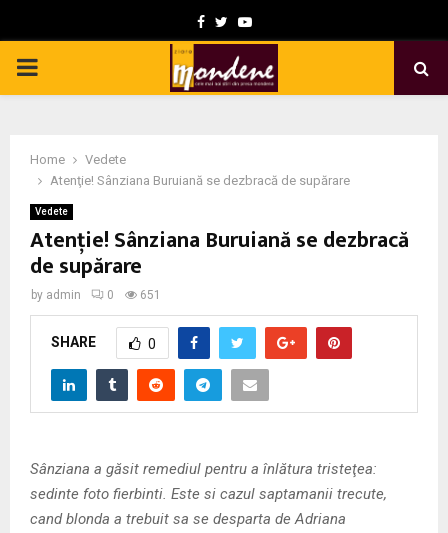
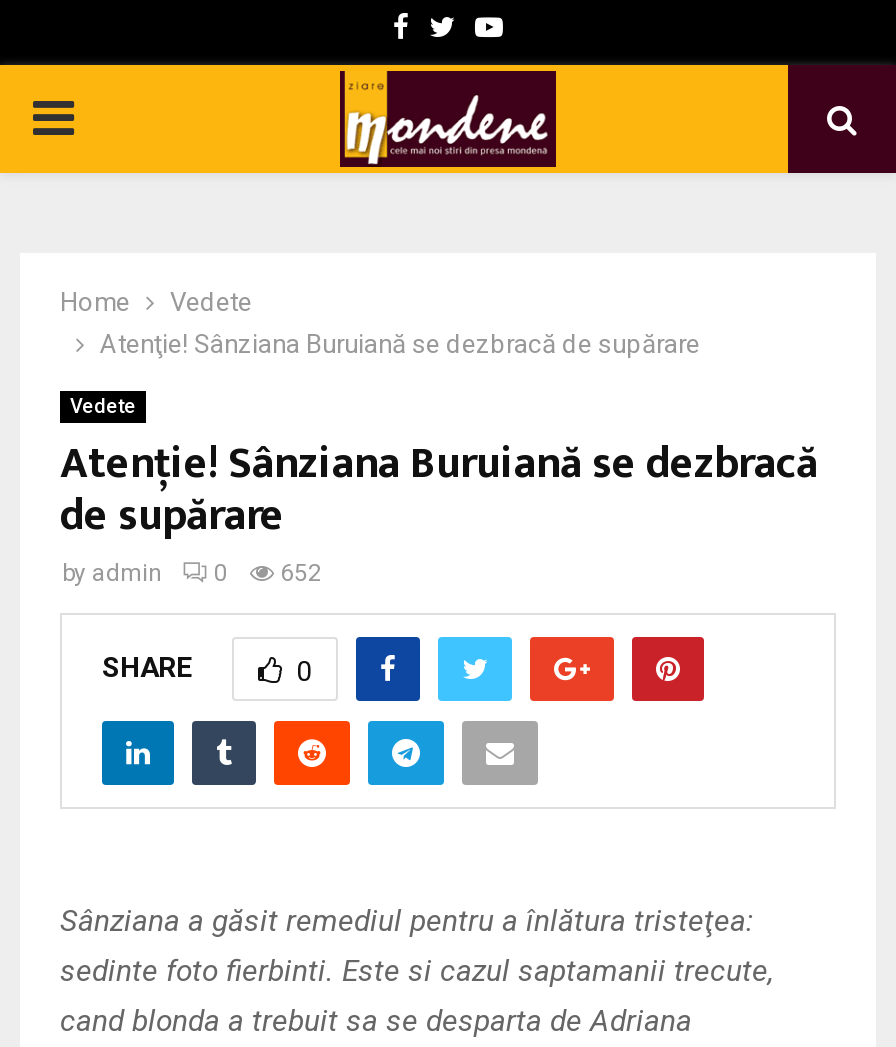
- 651
+ 652
